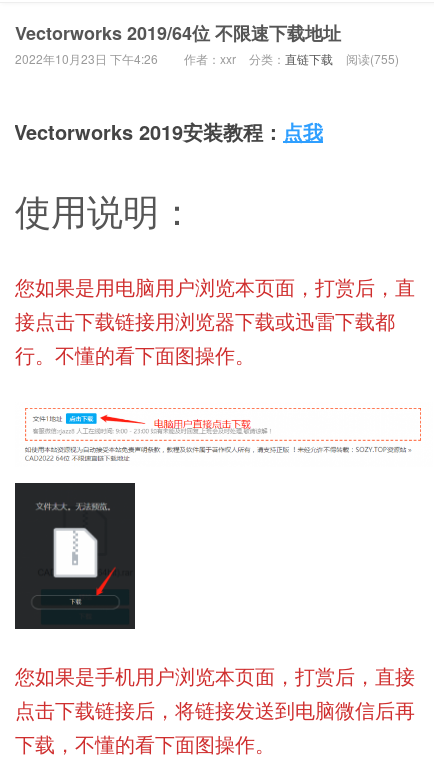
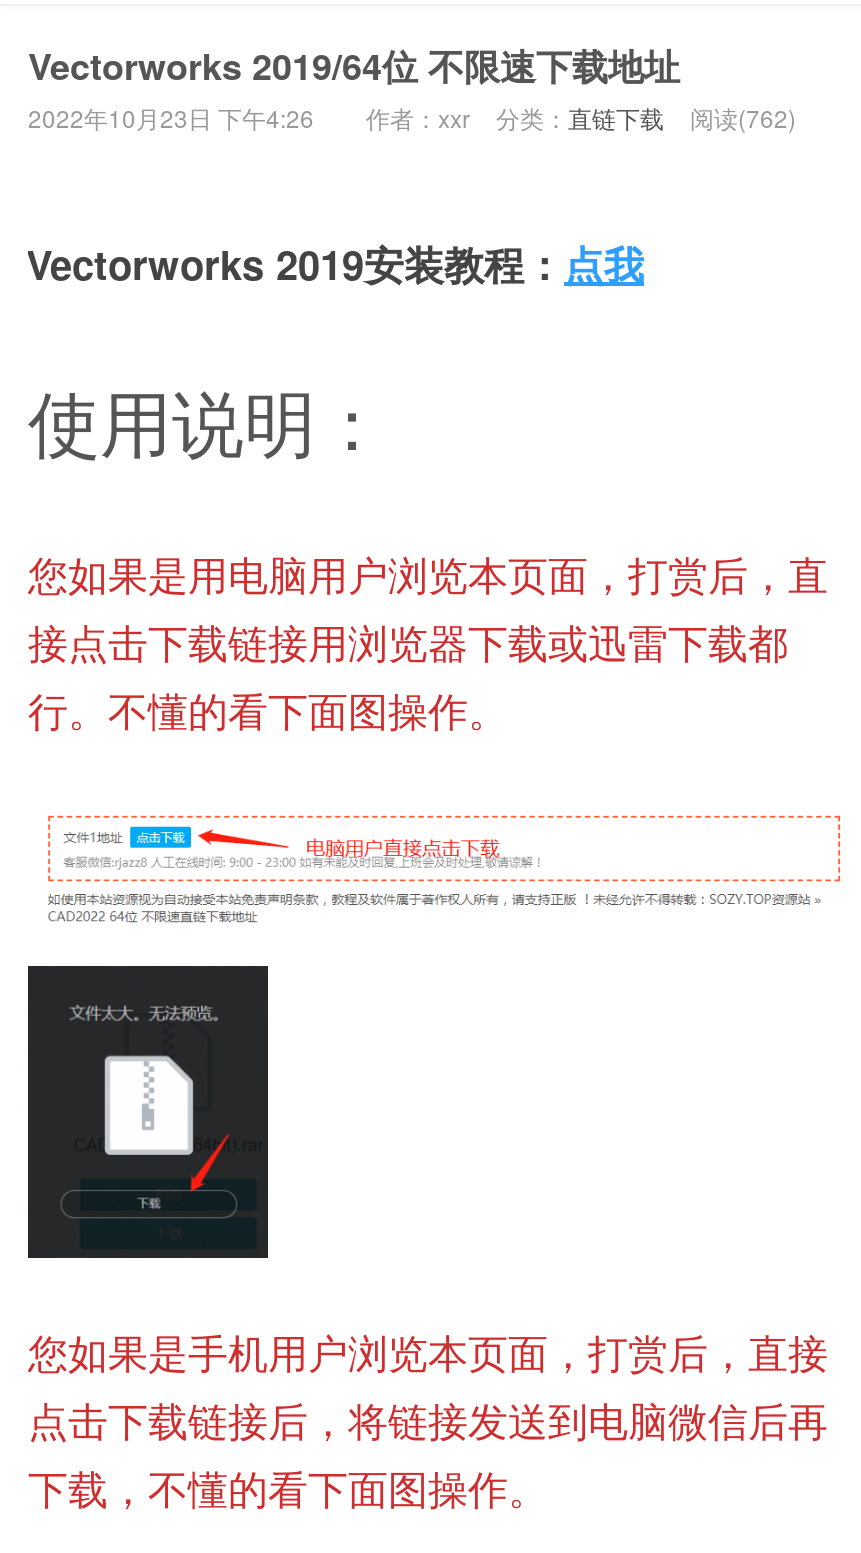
- 2022年10月23日 下午4:26 作者：xxr 分类：直链下载 阅读(755)
+ 2022年10月23日 下午4:26 作者：xxr 分类：直链下载 阅读(762)
